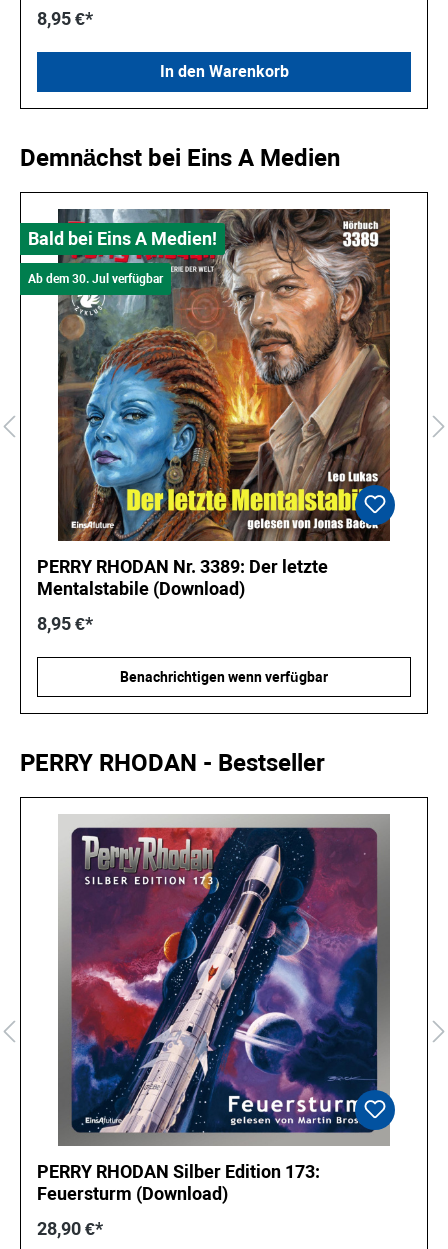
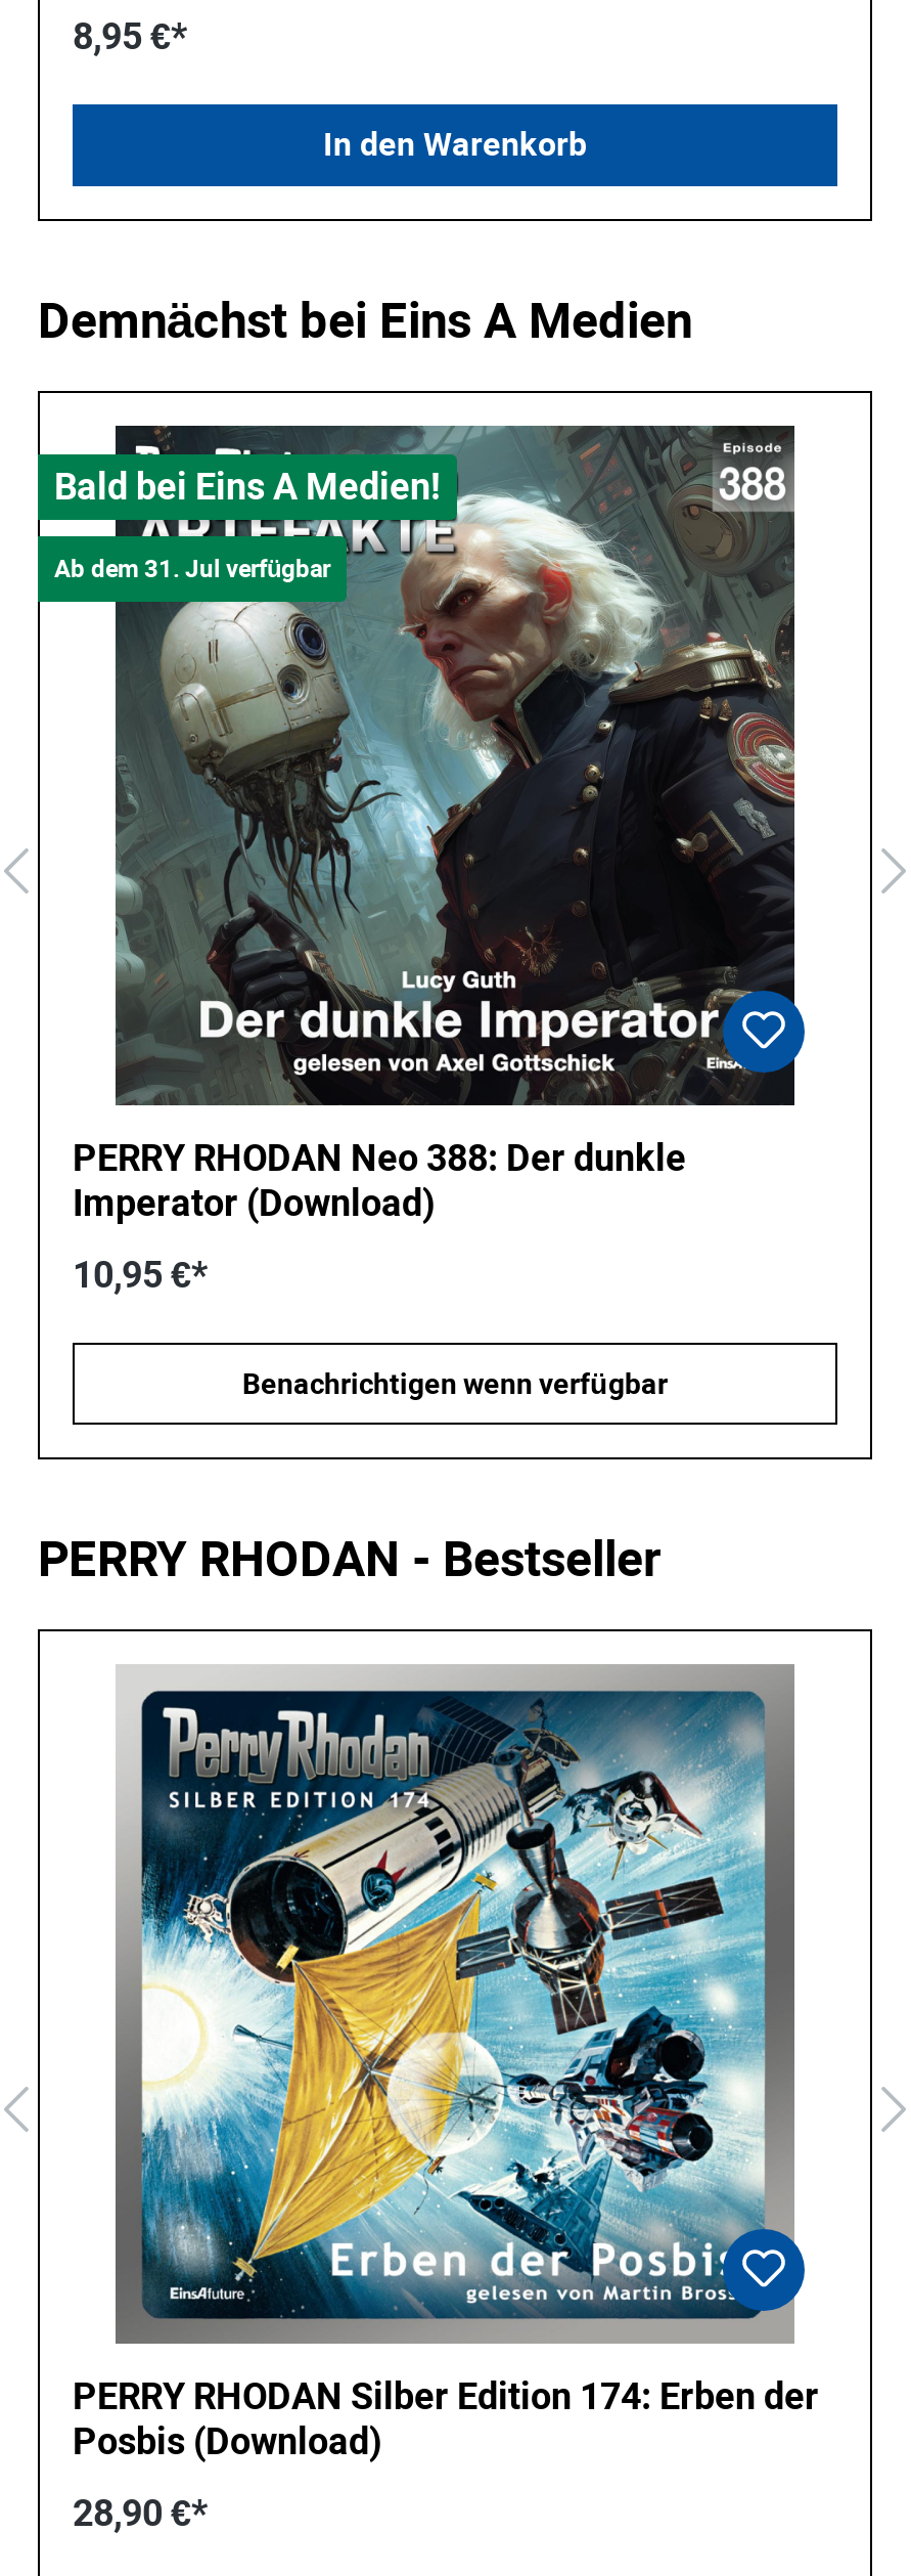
- [image]
- Ab dem 30. Jul verfügbar
+ [image]
+ Ab dem 31. Jul verfügbar

- PERRY RHODAN Nr. 3389: Der letzte
+ PERRY RHODAN Neo 388: Der dunkle

- Mentalstabile (Download)
+ Imperator (Download)

- 8,95 €*
+ 10,95 €*

- [image]
- PERRY RHODAN Silber Edition 173:
- Feuersturm (Download)
+ [image]
+ PERRY RHODAN Silber Edition 174: Erben der
+ Posbis (Download)
